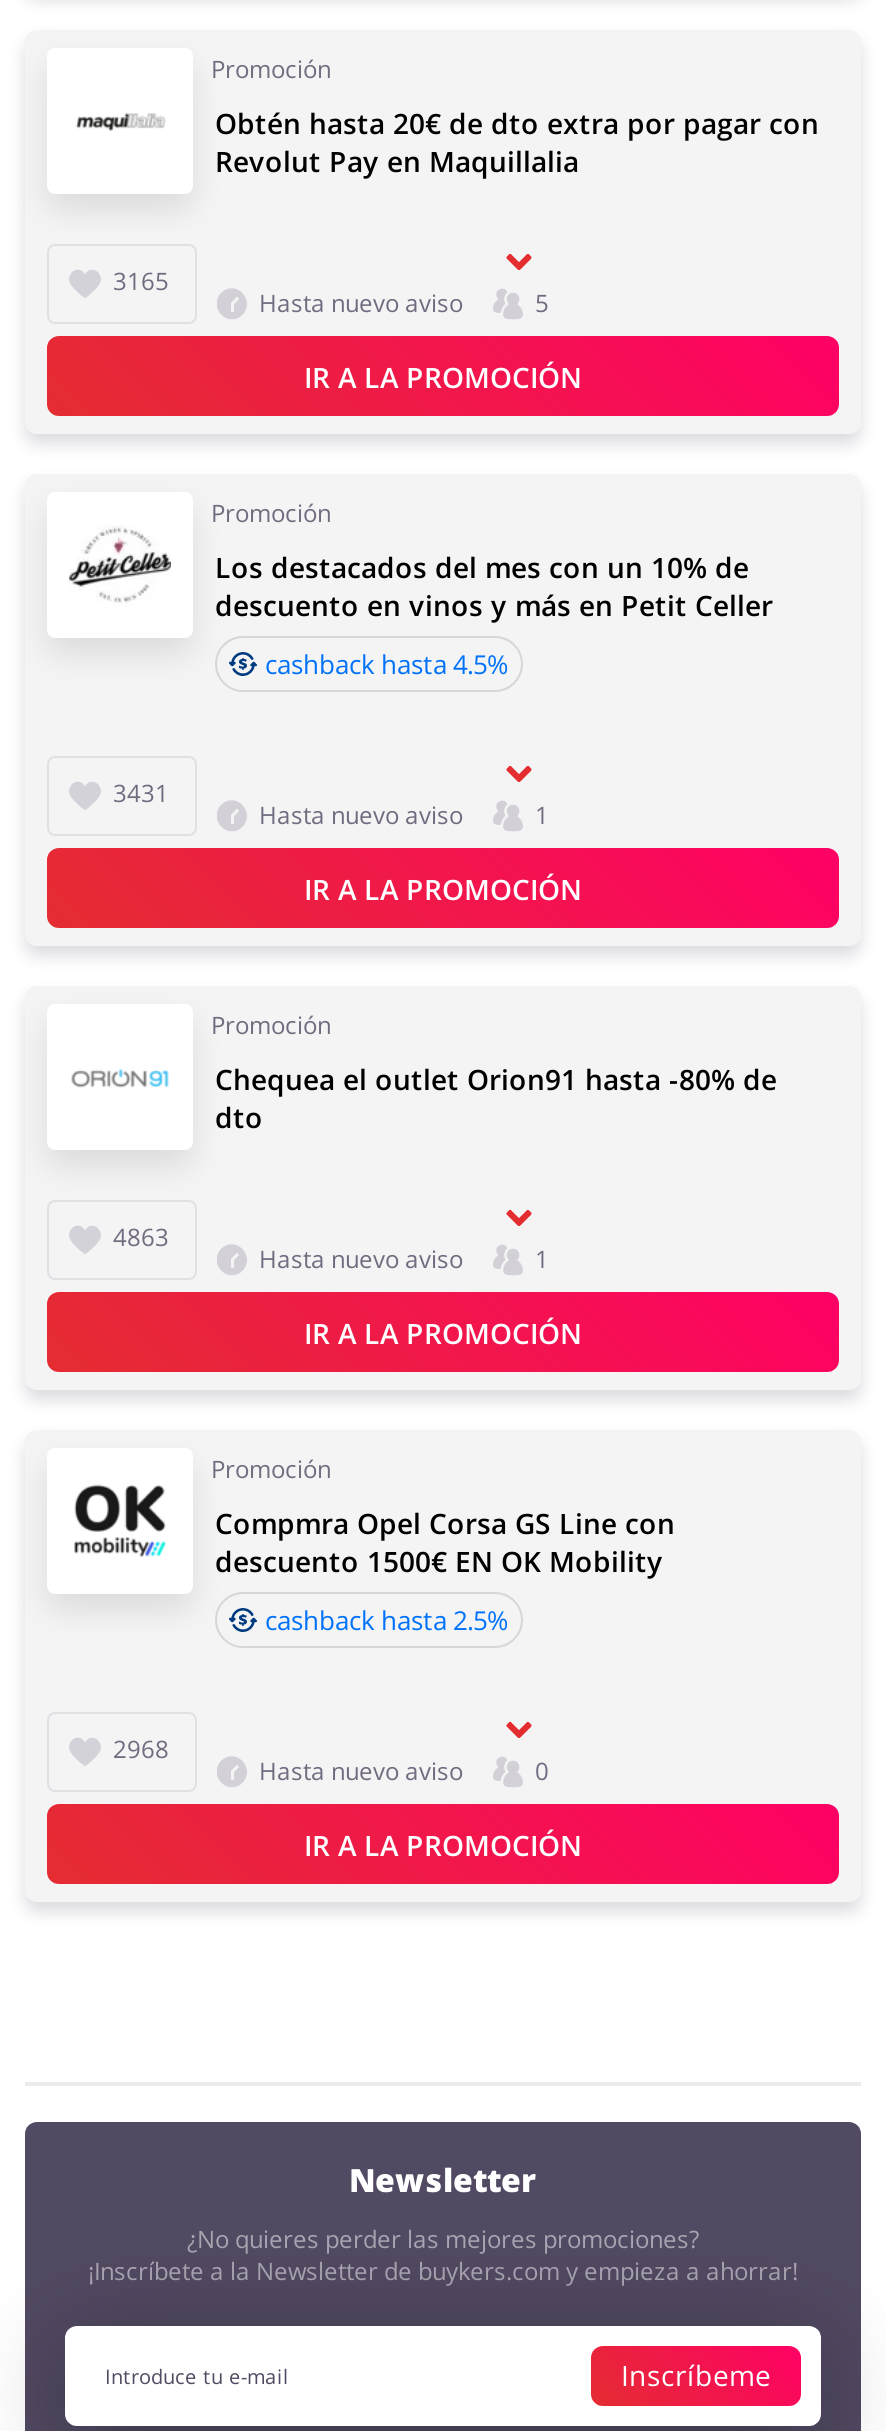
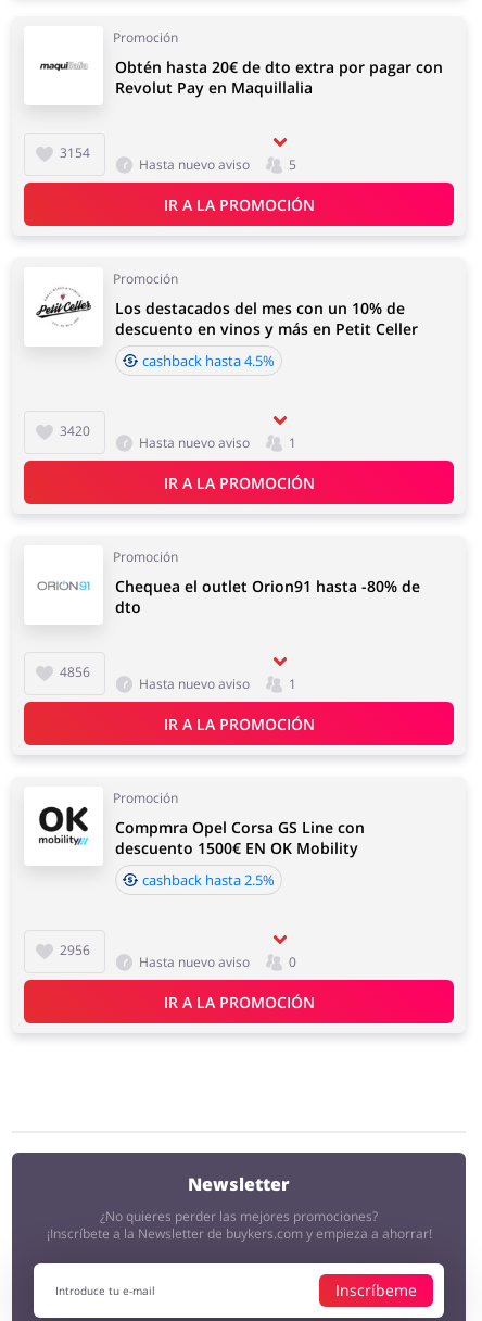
- 3165
+ 3154

- 3431
+ 3420

- 4863
+ 4856

- 2968
+ 2956
